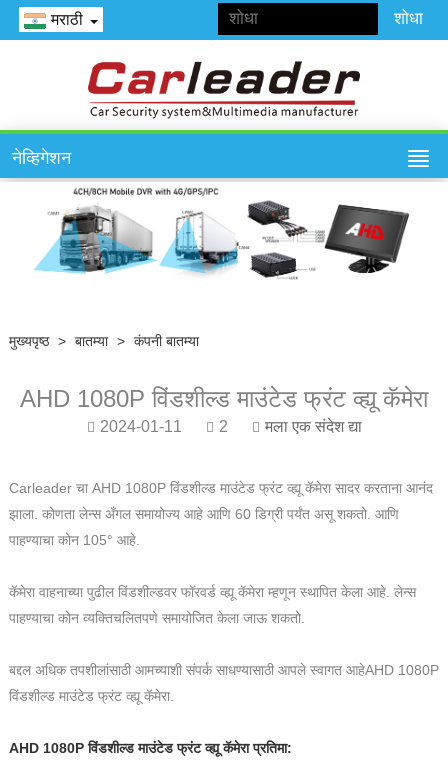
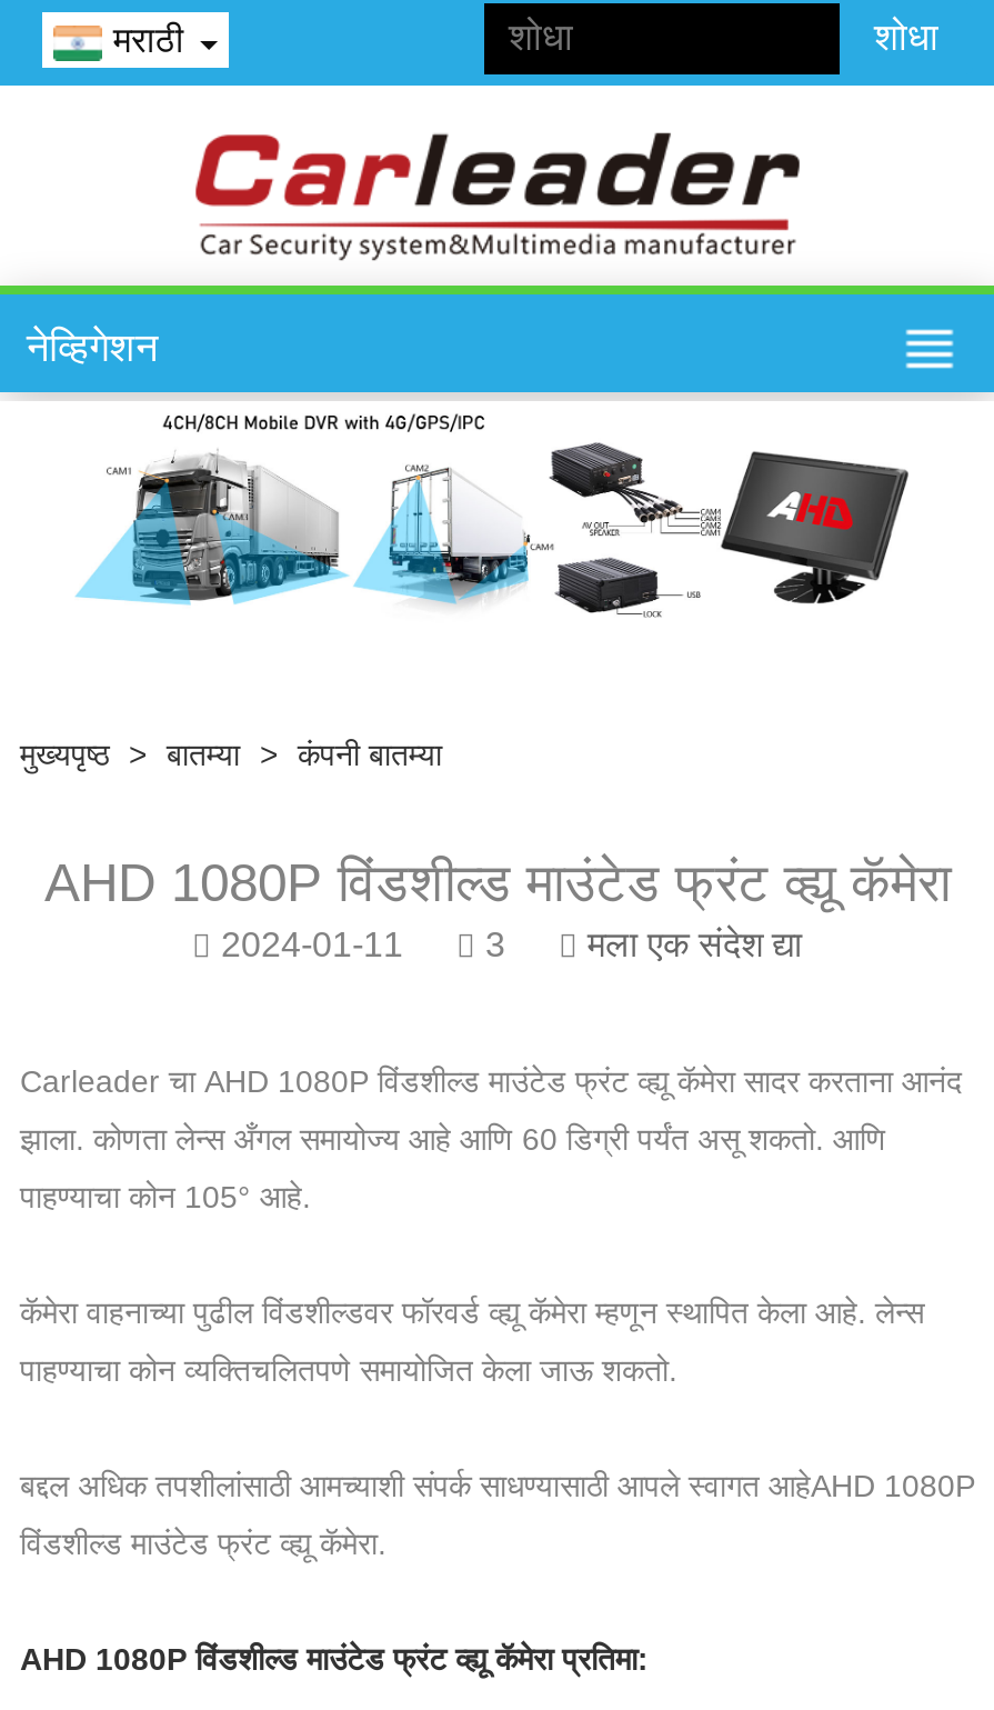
- 2024-01-11 2
+ 2024-01-11 3
